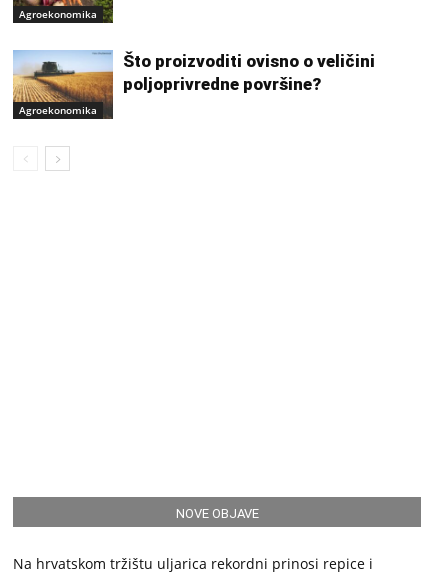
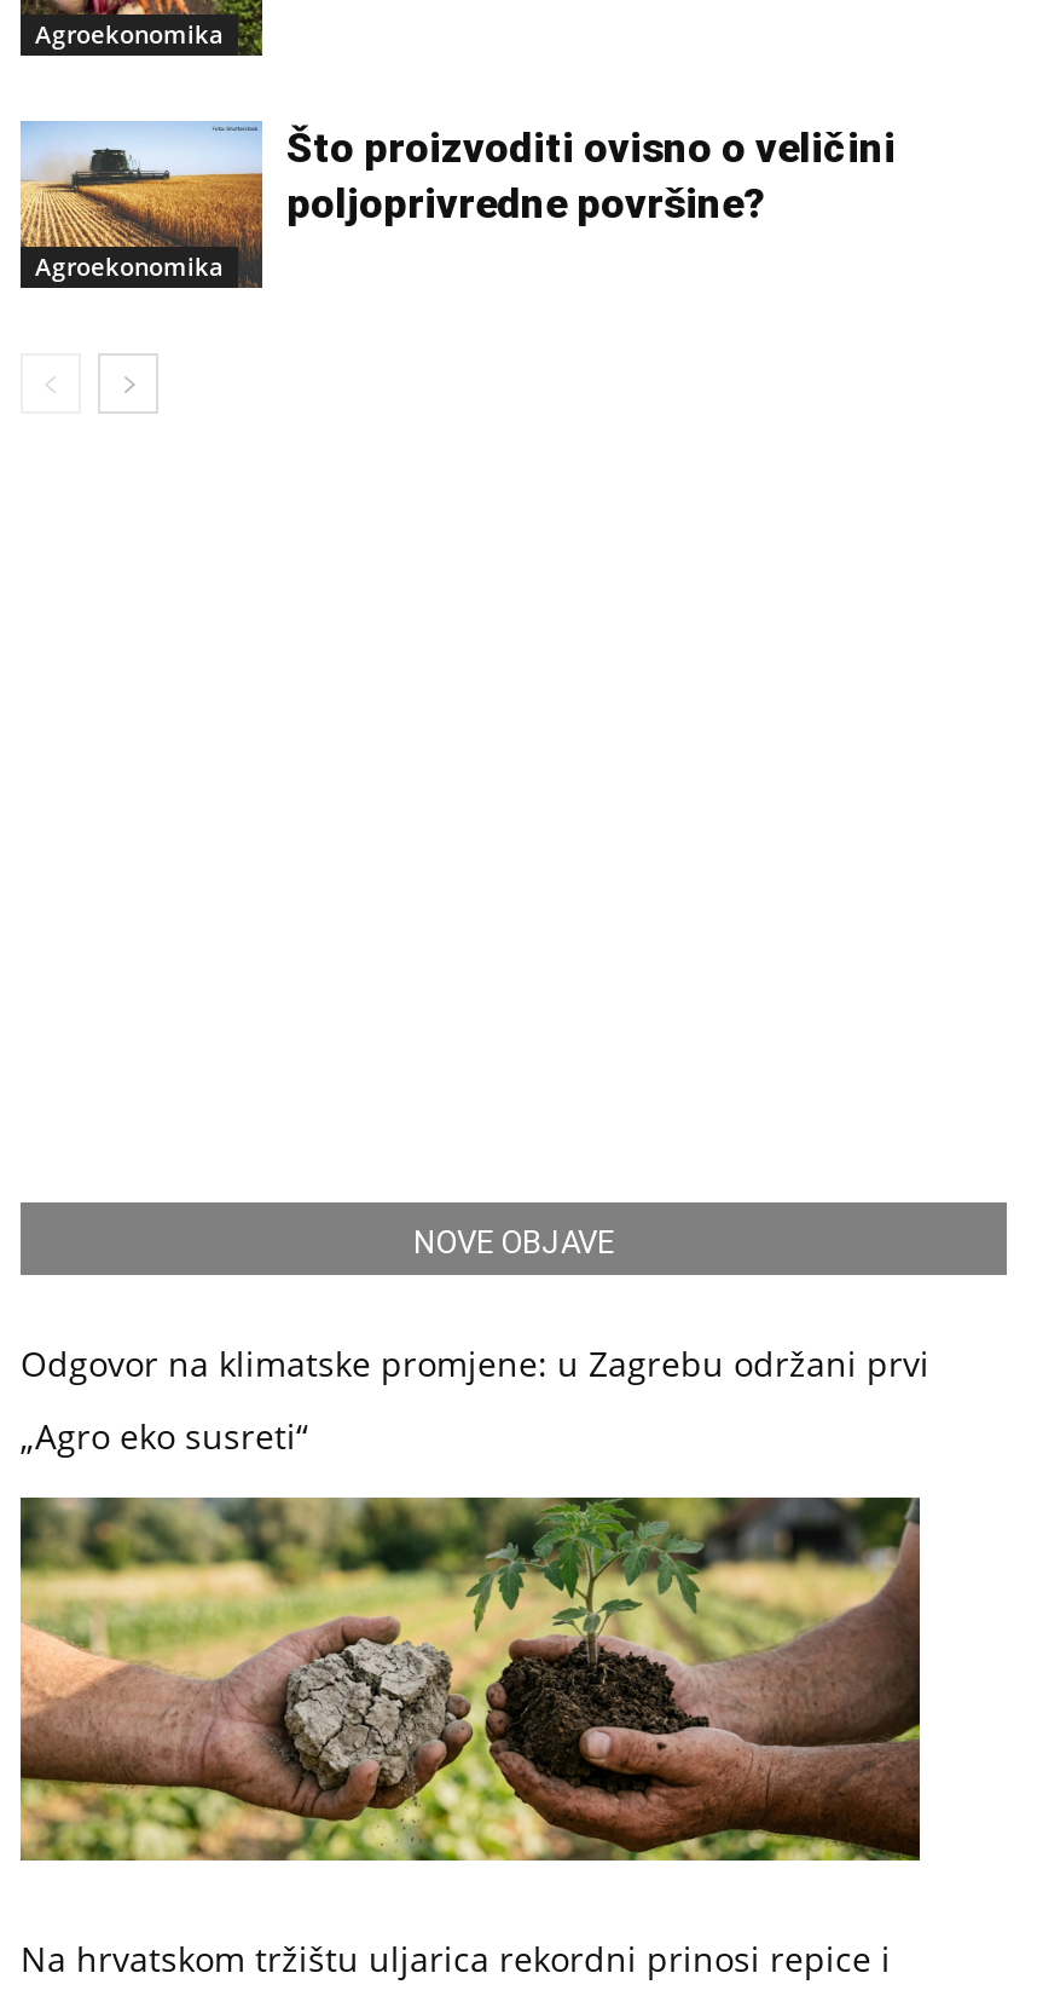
+ [image]

+ Odgovor na klimatske promjene: u Zagrebu održani prvi
+ „Agro eko susreti“
